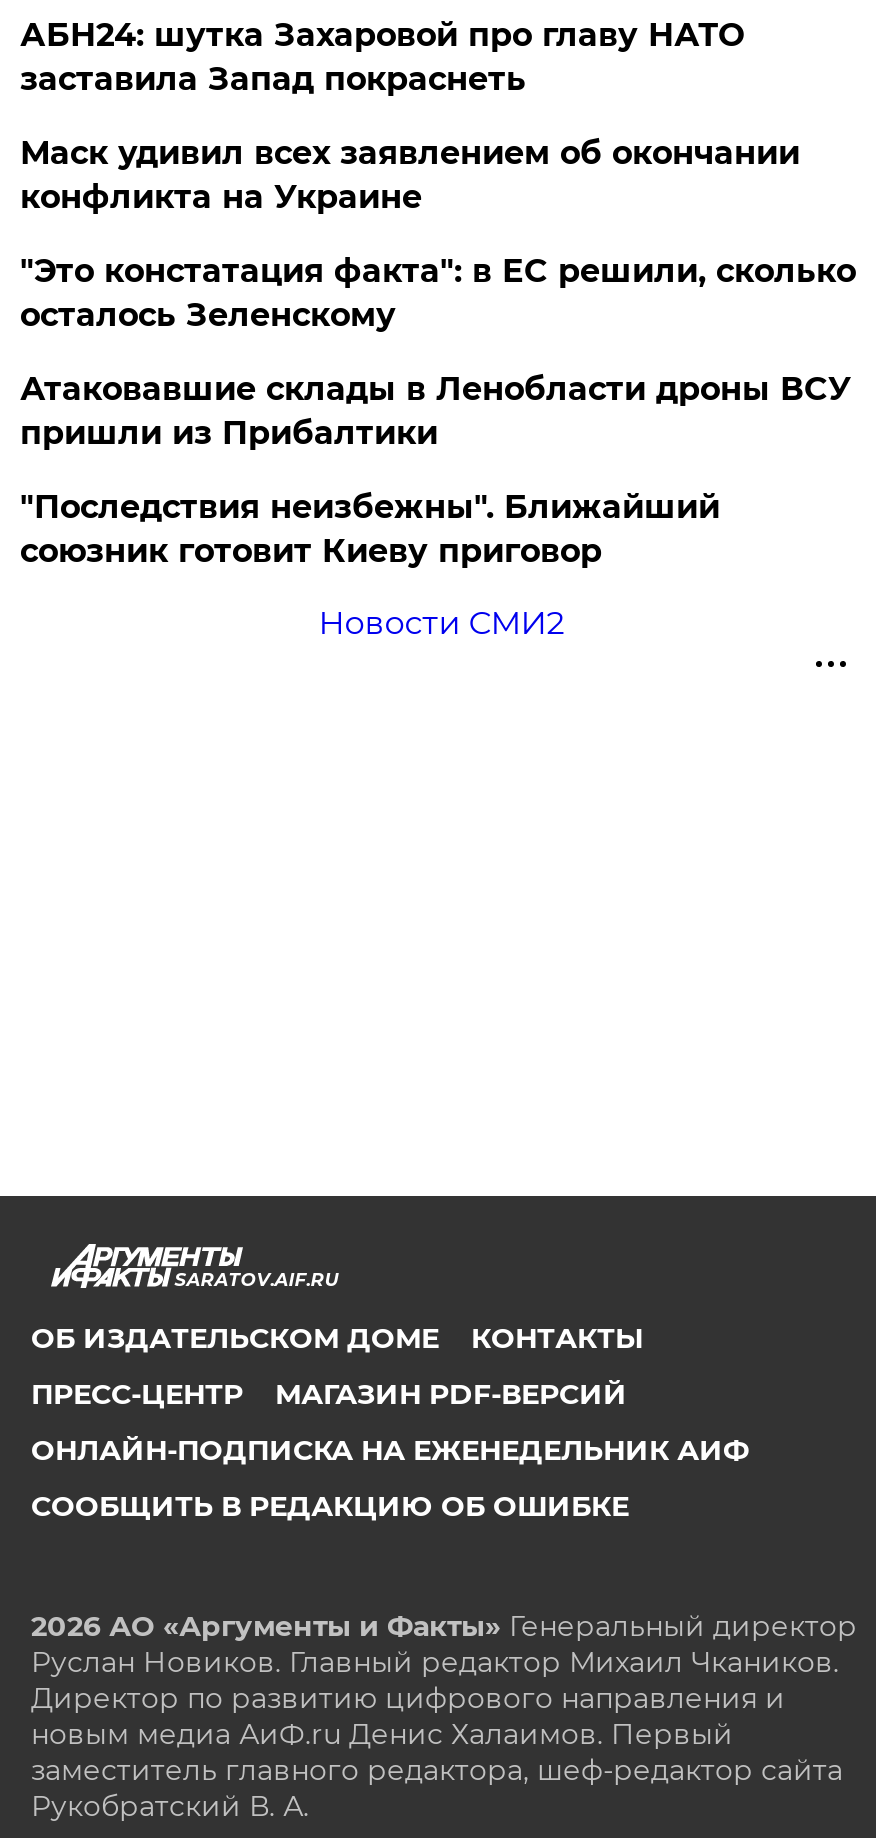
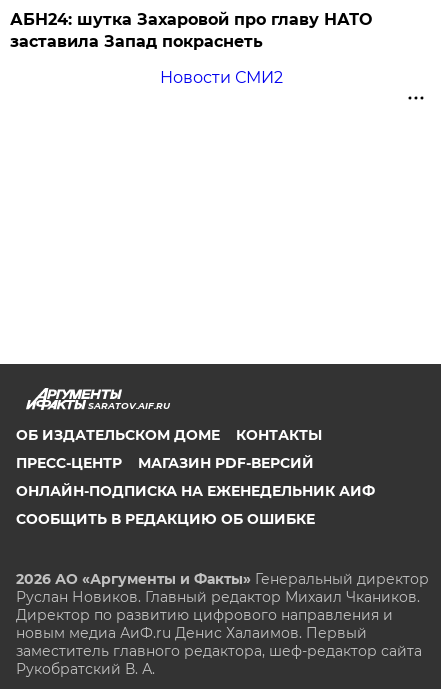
- Маск удивил всех заявлением об окончании
- конфликта на Украине
- "Это констатация факта": в ЕС решили, сколько
- осталось Зеленскому
- Атаковавшие склады в Ленобласти дроны ВСУ
- пришли из Прибалтики
- "Последствия неизбежны". Ближайший
- союзник готовит Киеву приговор
